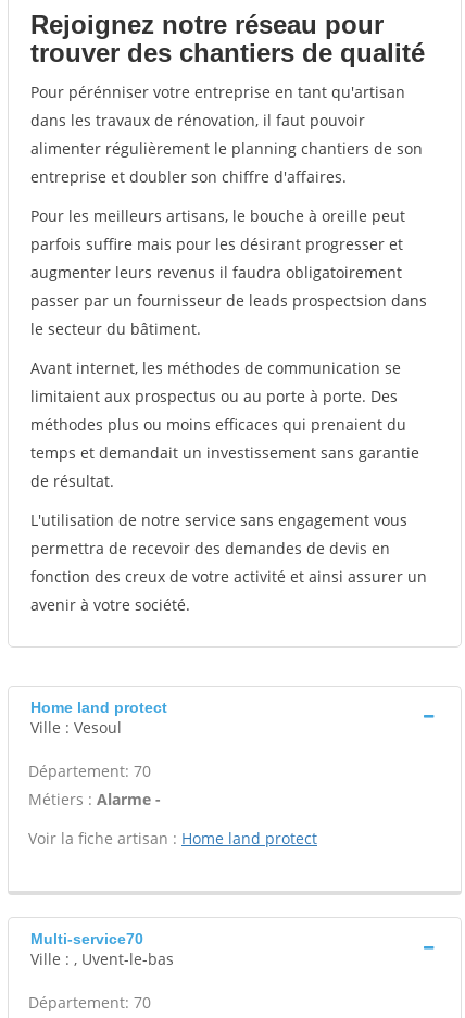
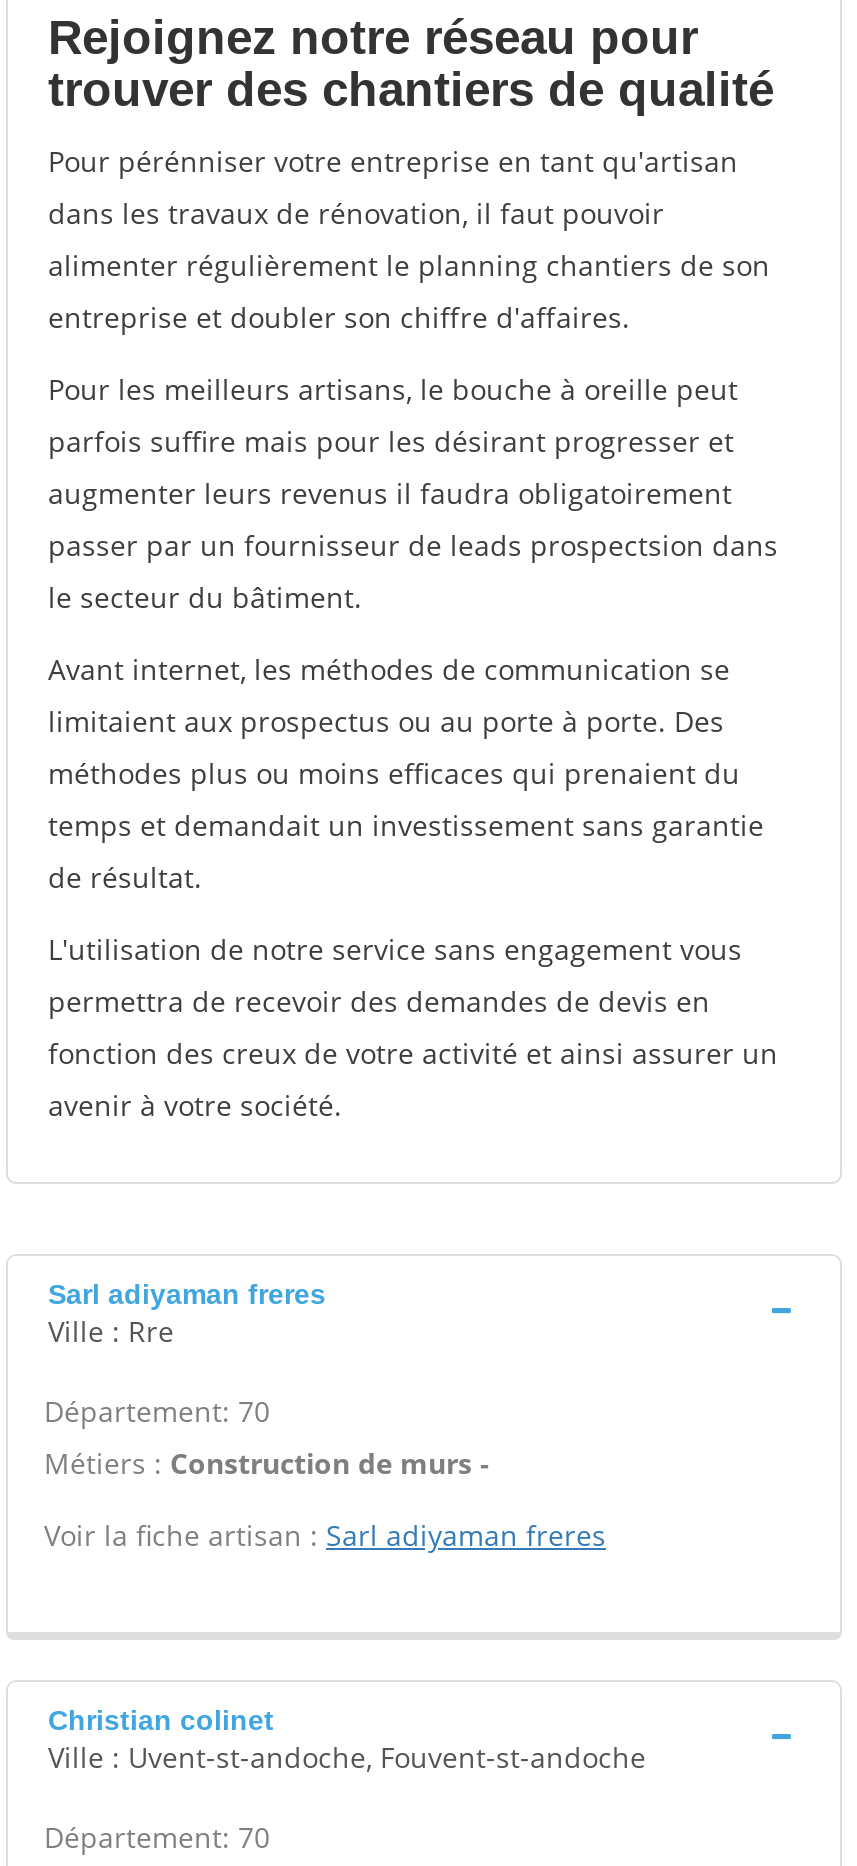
- Home land protect
- Ville : Vesoul
+ Sarl adiyaman freres
+ Ville : Rre

- Métiers : Alarme -
+ Métiers : Construction de murs -

- Voir la fiche artisan : Home land protect
+ Voir la fiche artisan : Sarl adiyaman freres

- Multi-service70
- Ville : , Uvent-le-bas
+ Christian colinet
+ Ville : Uvent-st-andoche, Fouvent-st-andoche
